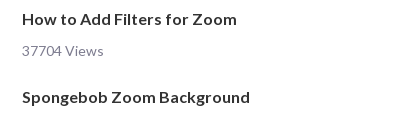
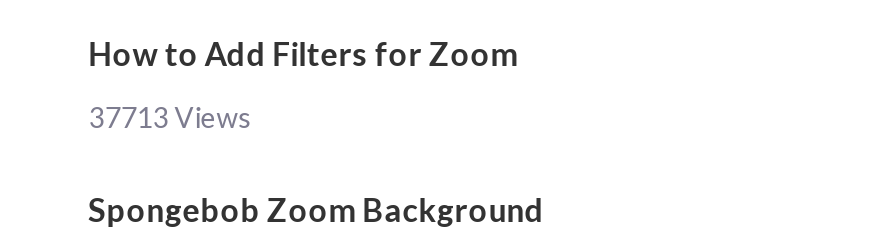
- 37704 Views
+ 37713 Views
